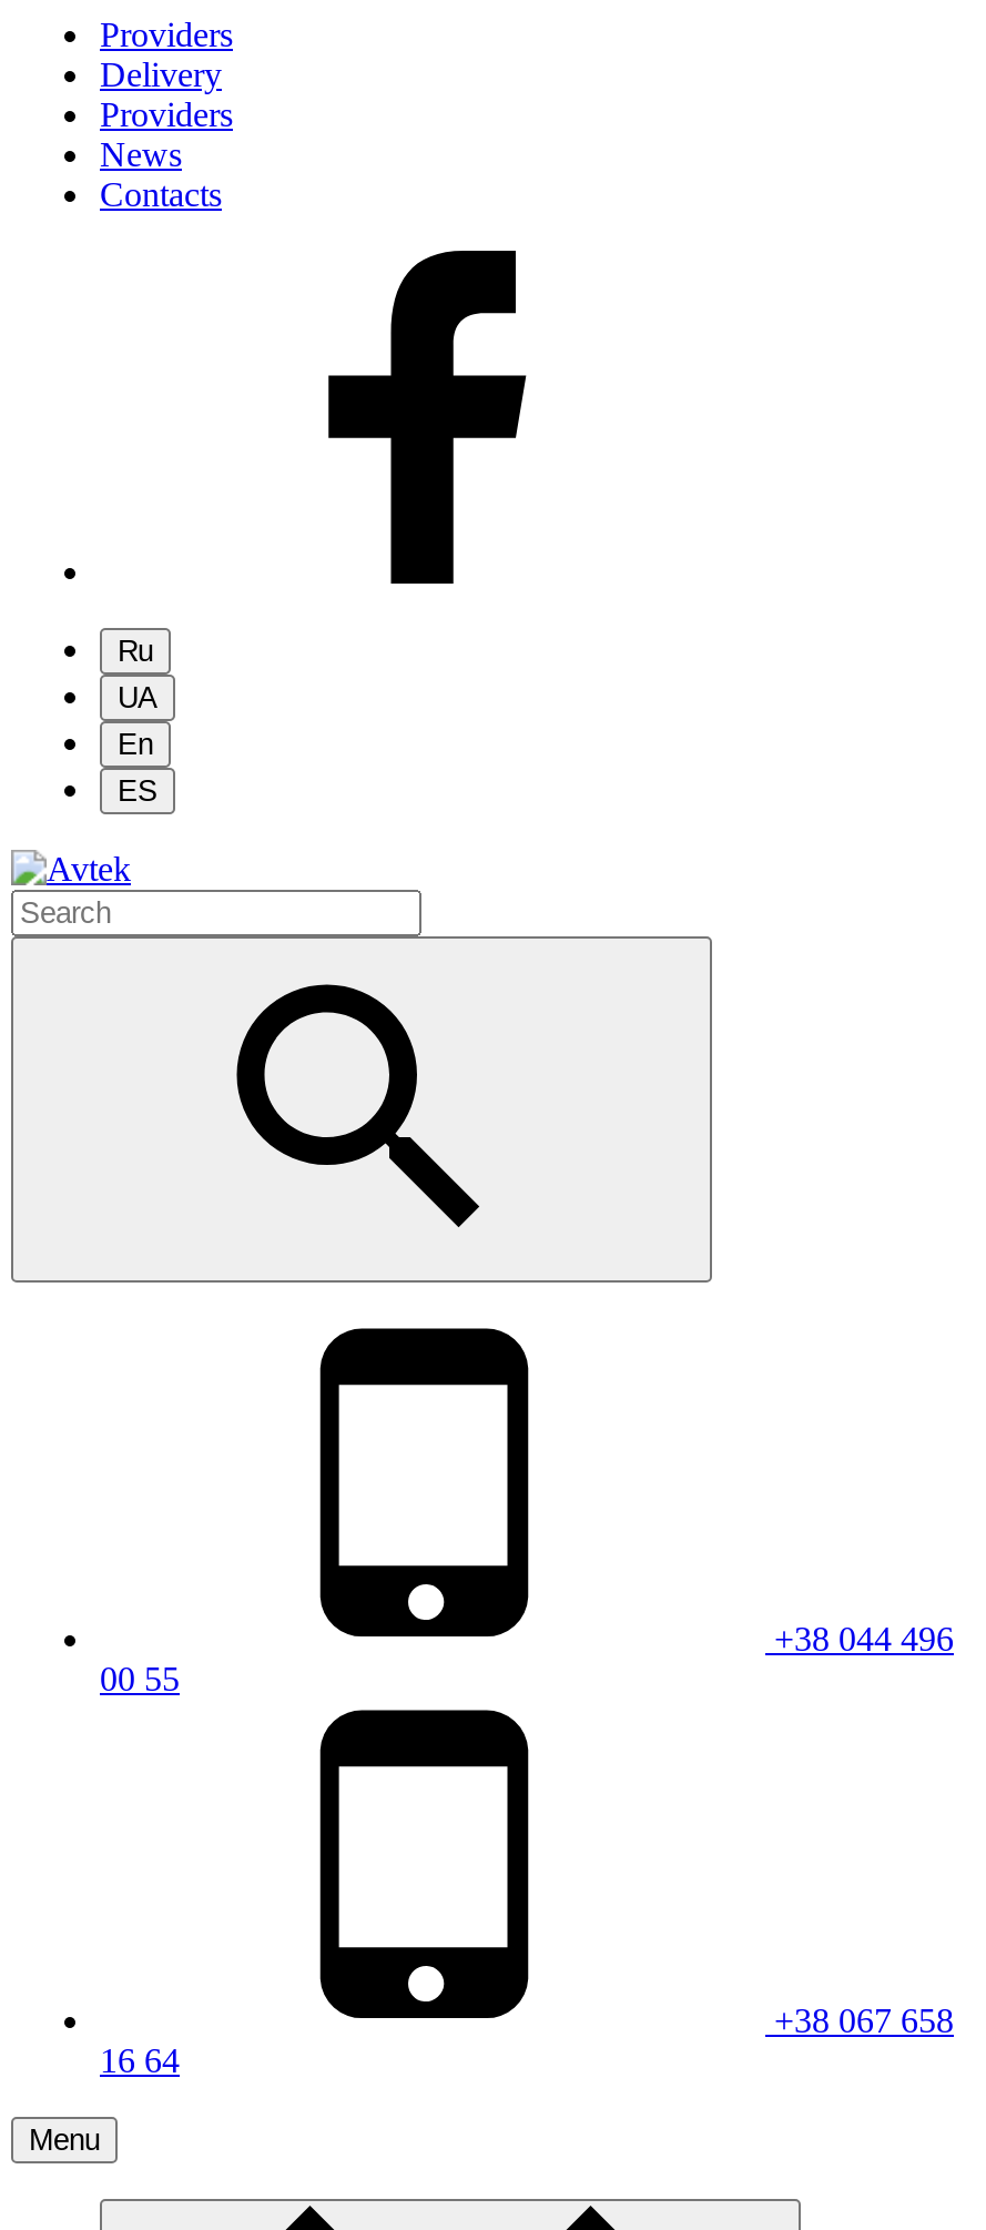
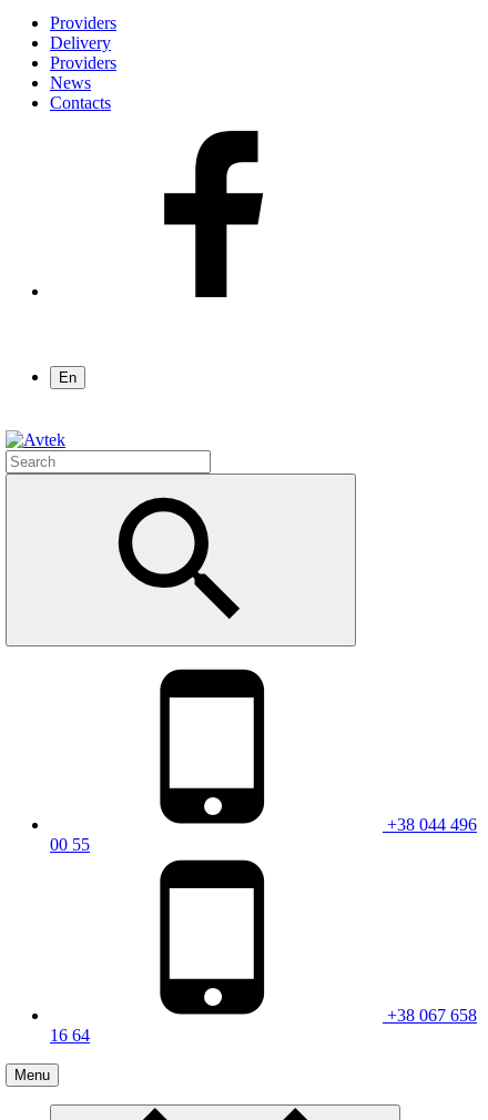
- Ru
- UA

- ES
